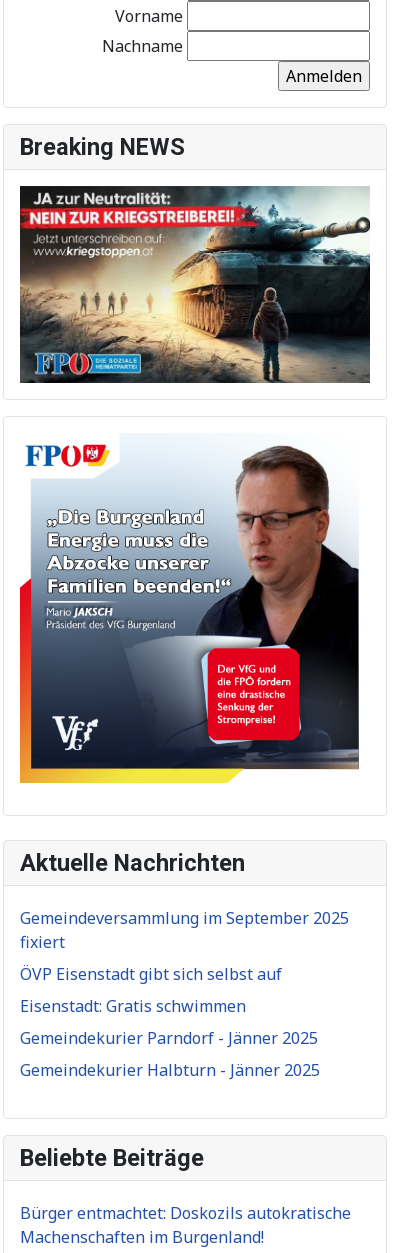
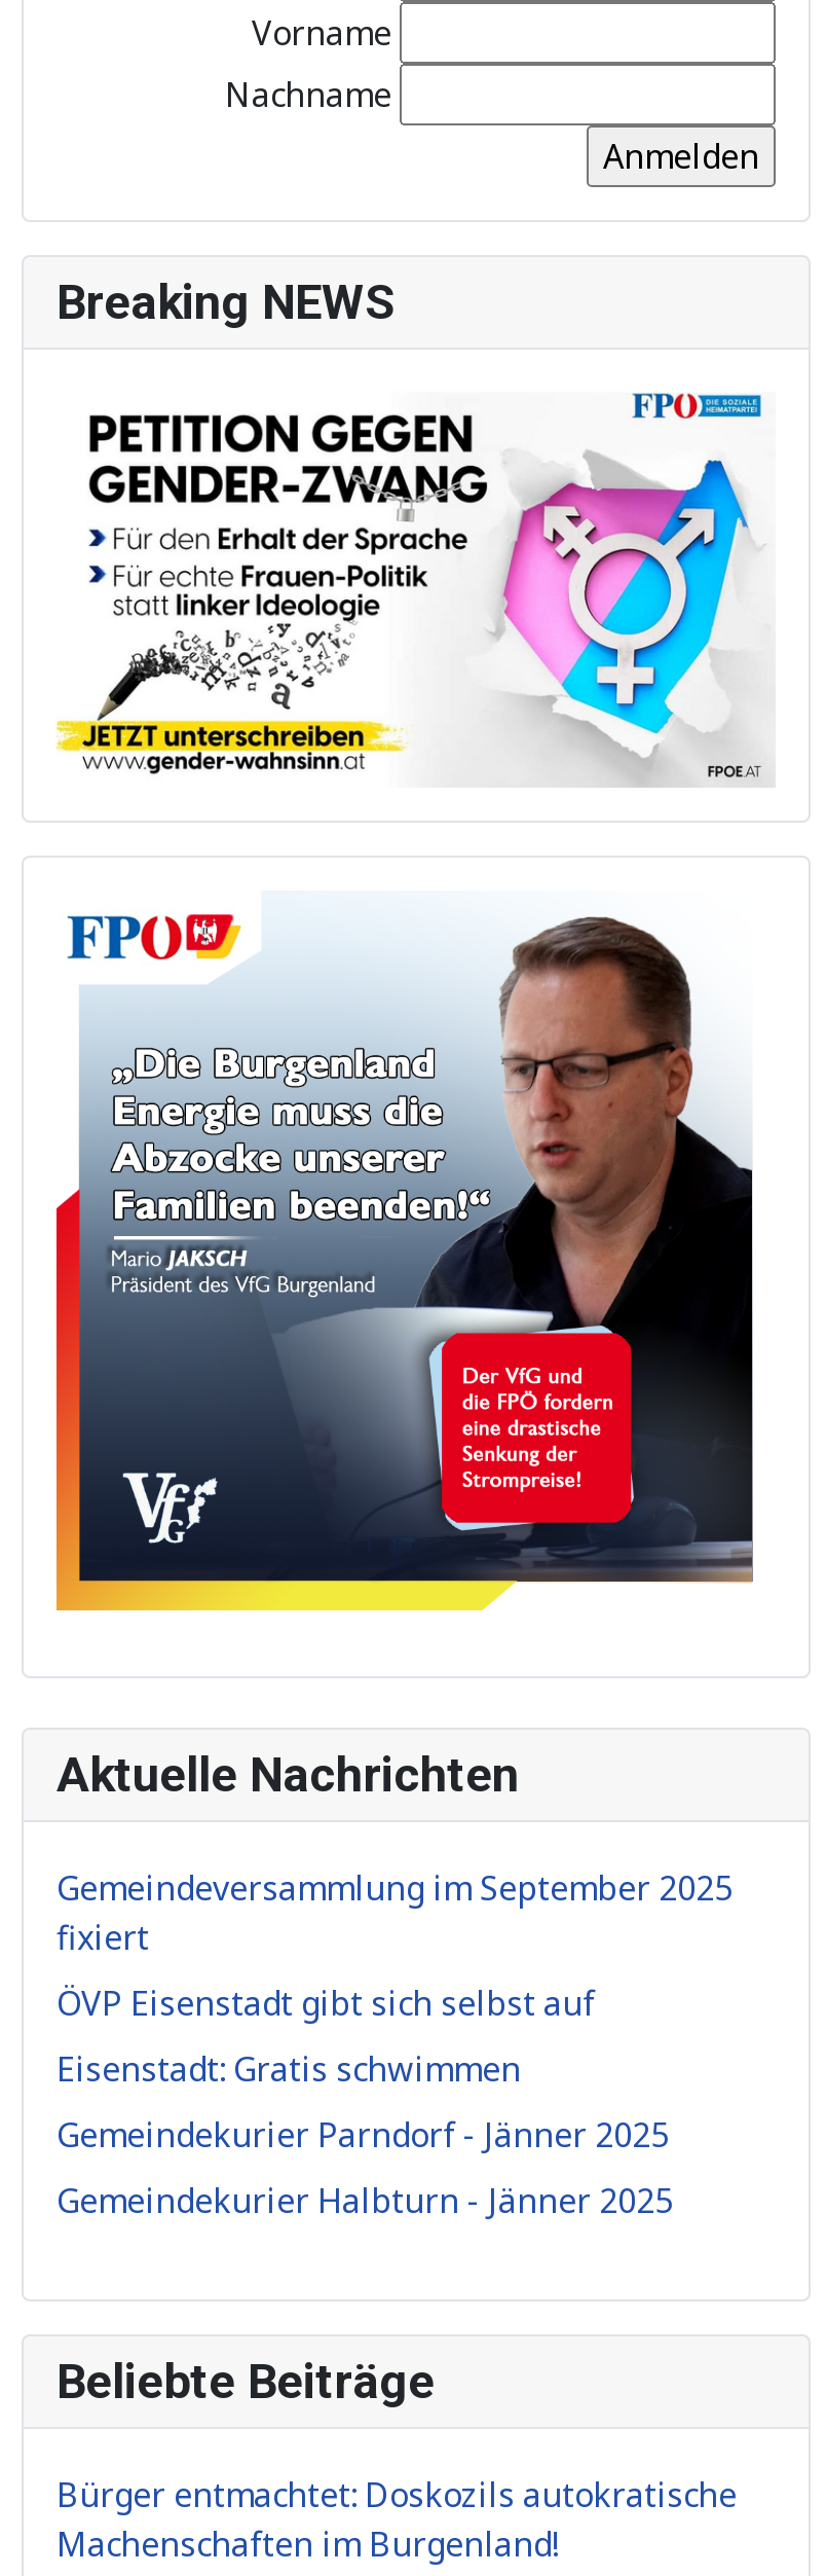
- [image]
+ [image]
